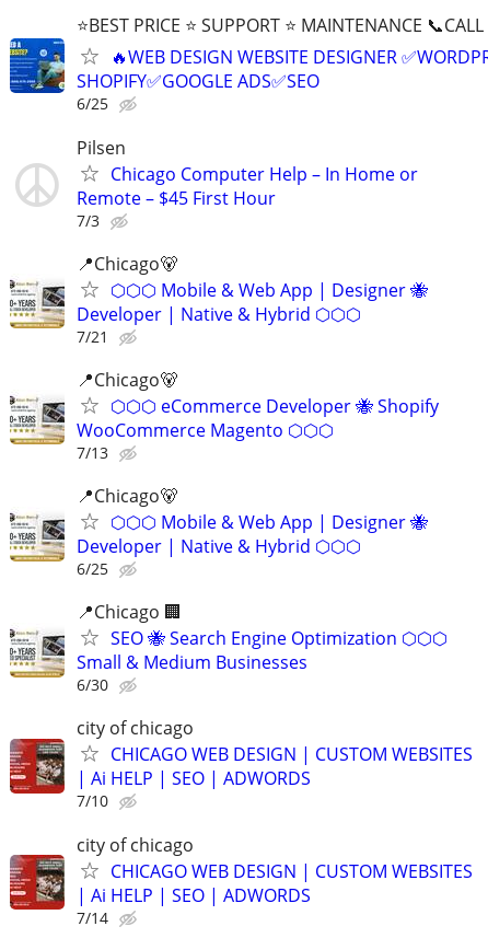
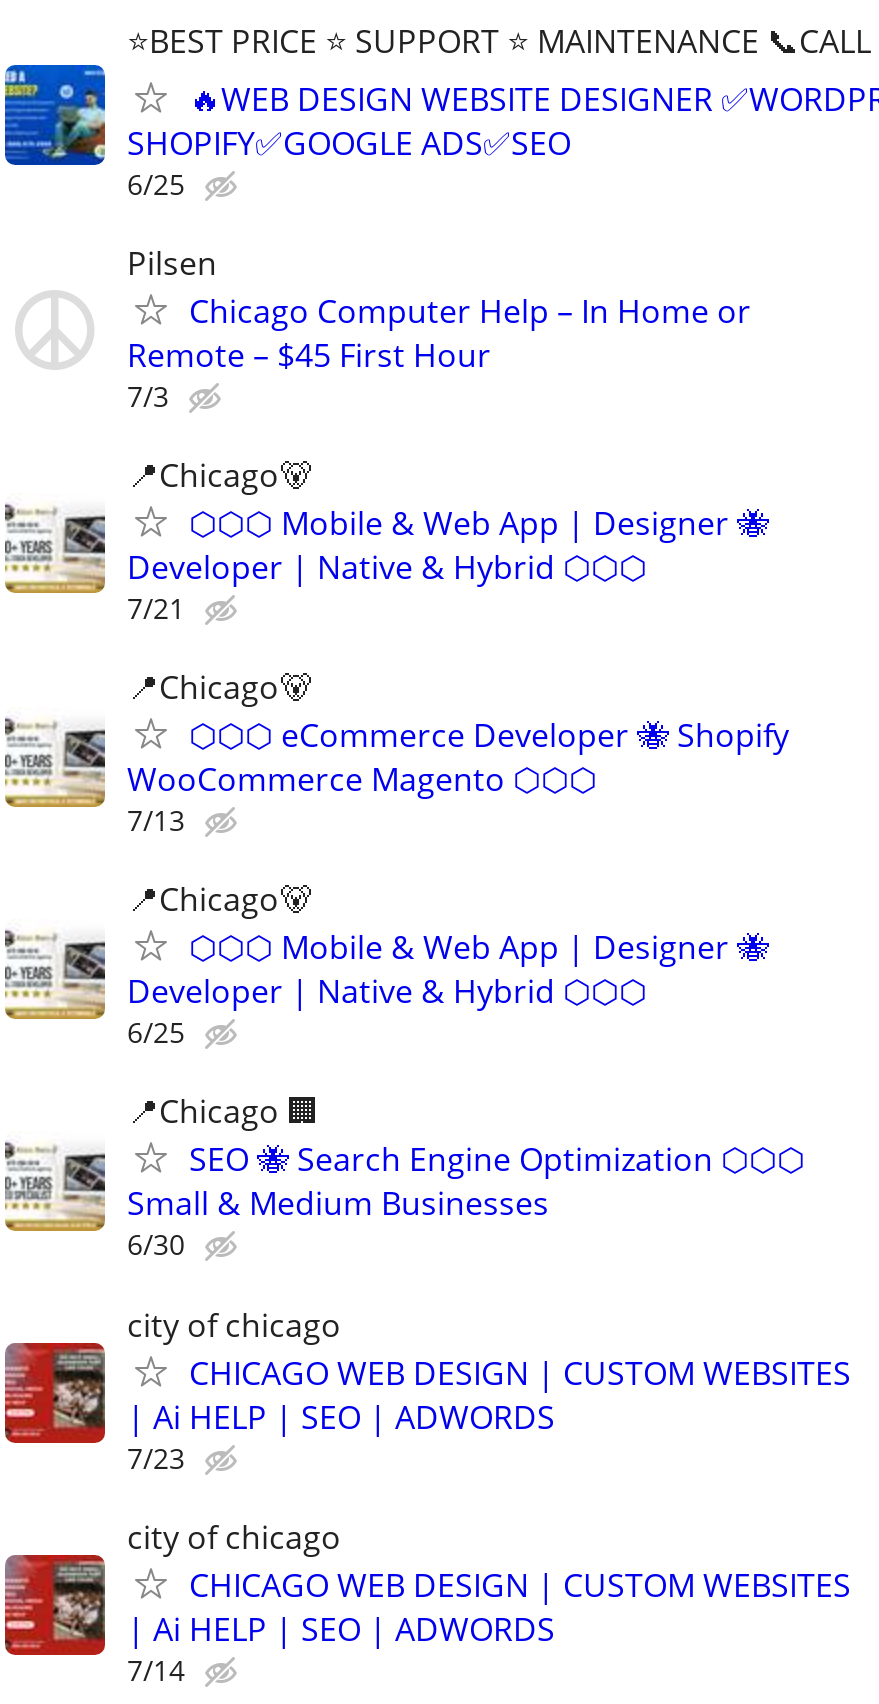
- 7/10
+ 7/23
